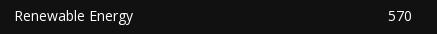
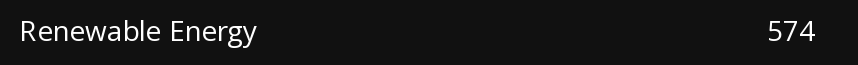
- 570
+ 574
